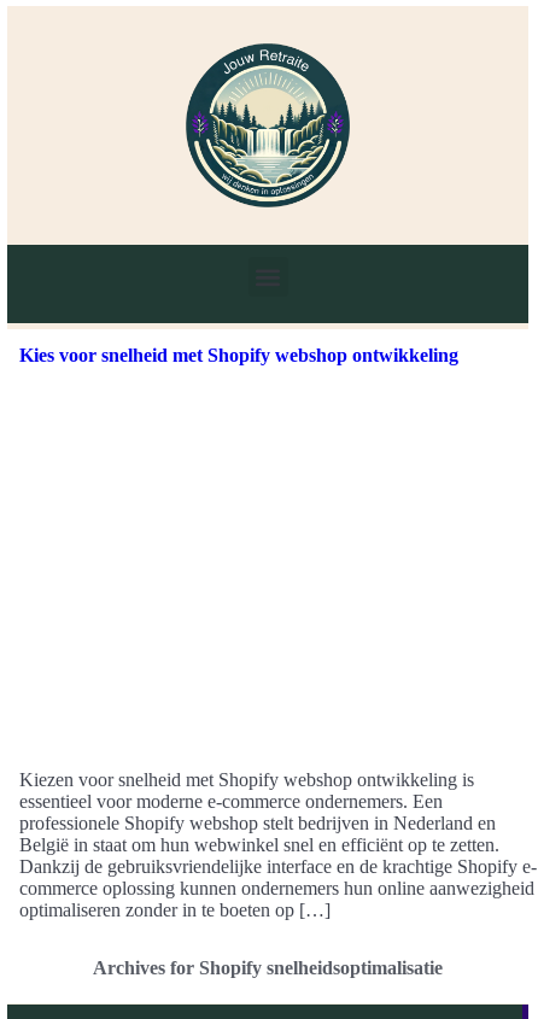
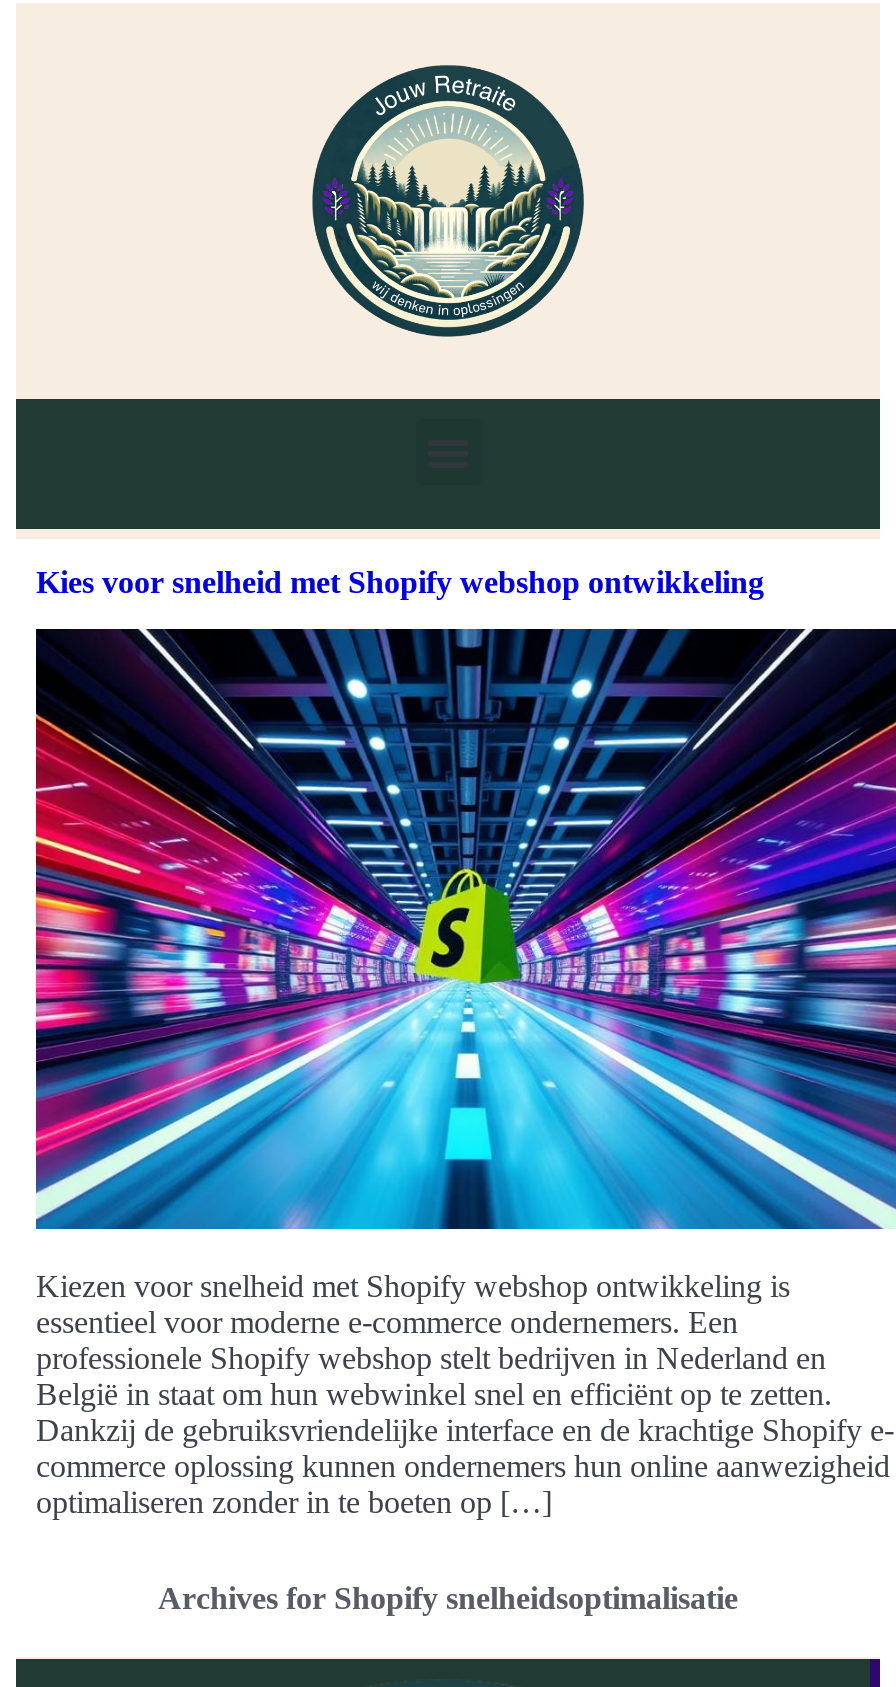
+ [image]
